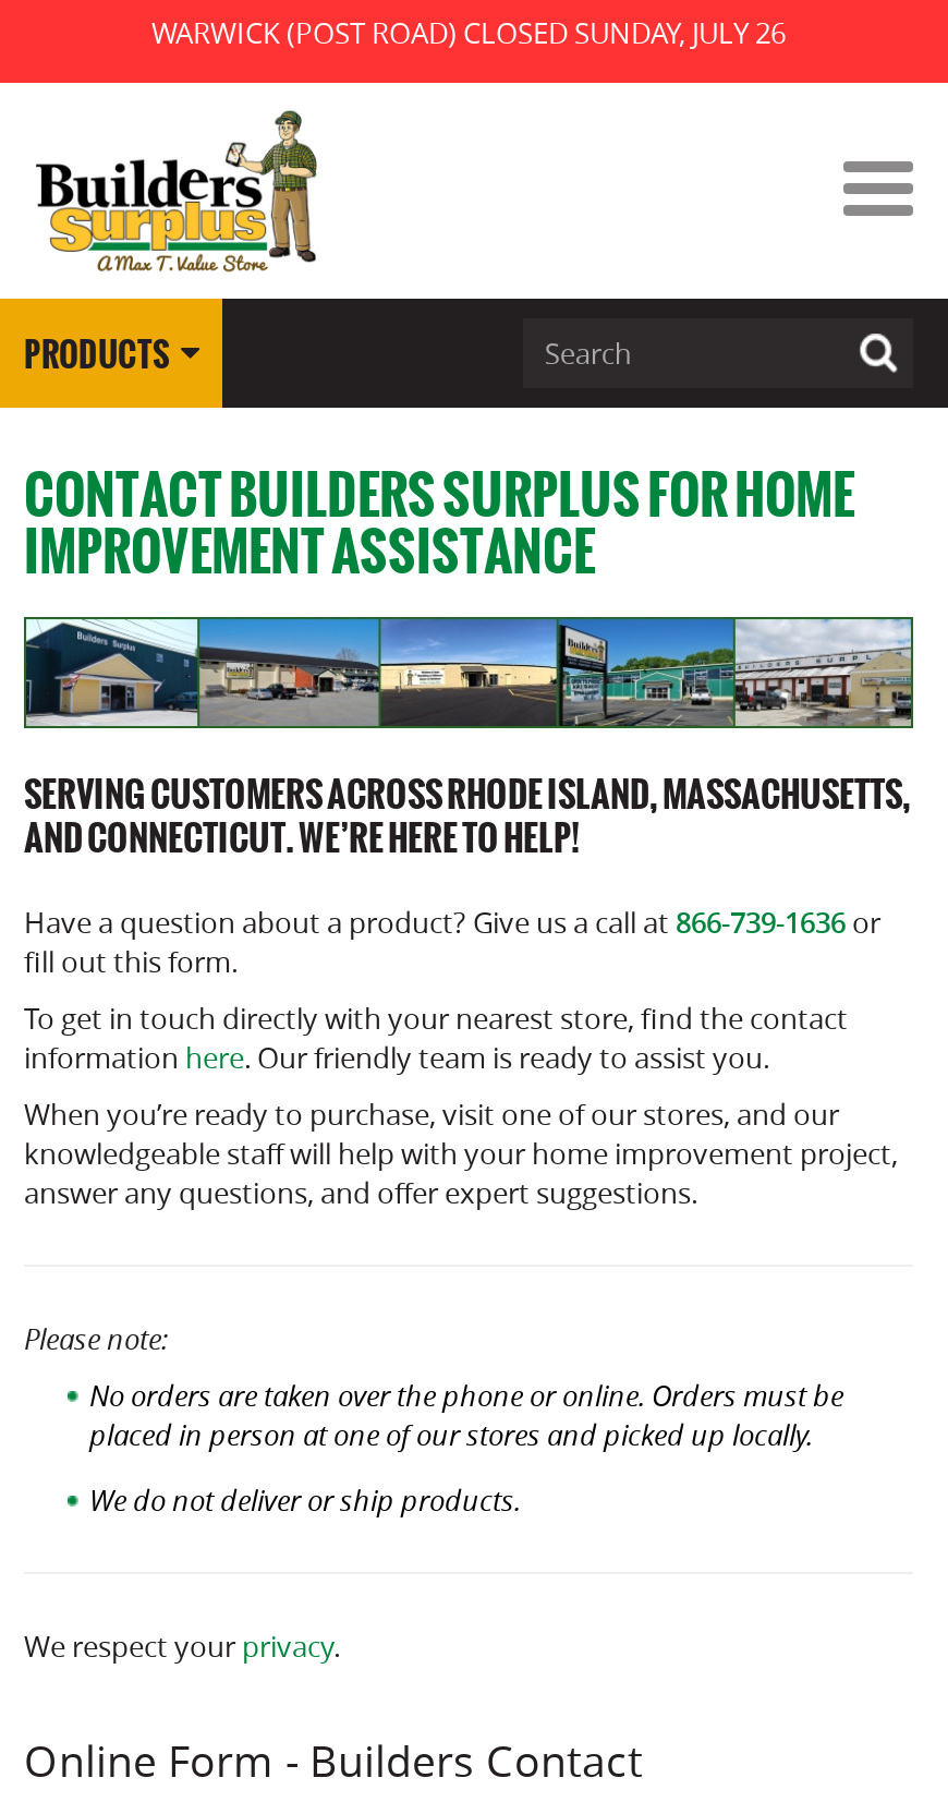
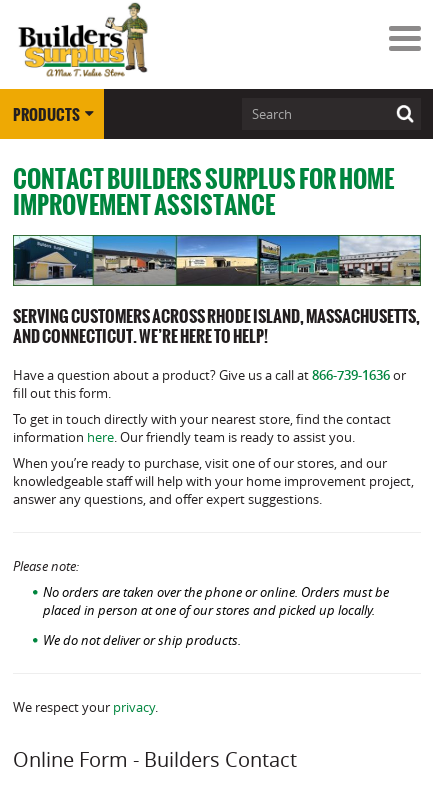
- WARWICK (POST ROAD) CLOSED SUNDAY, JULY 26
